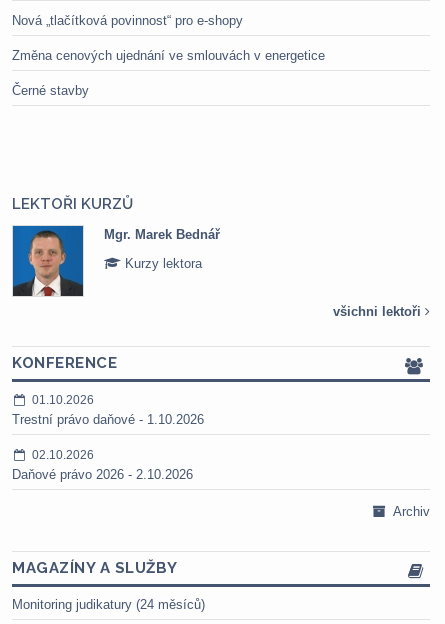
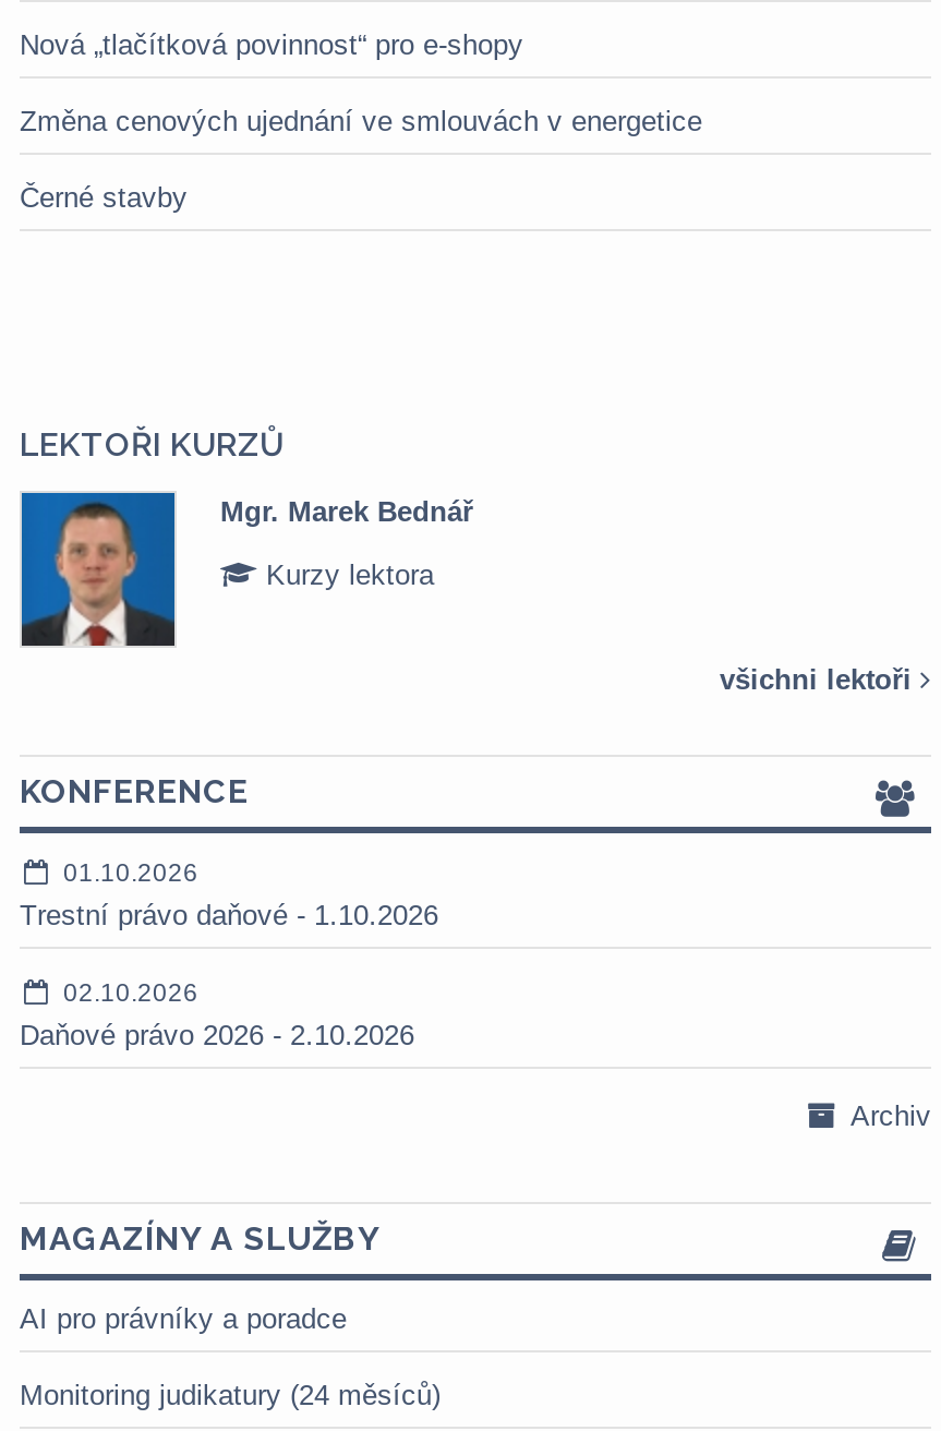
+ AI pro právníky a poradce
